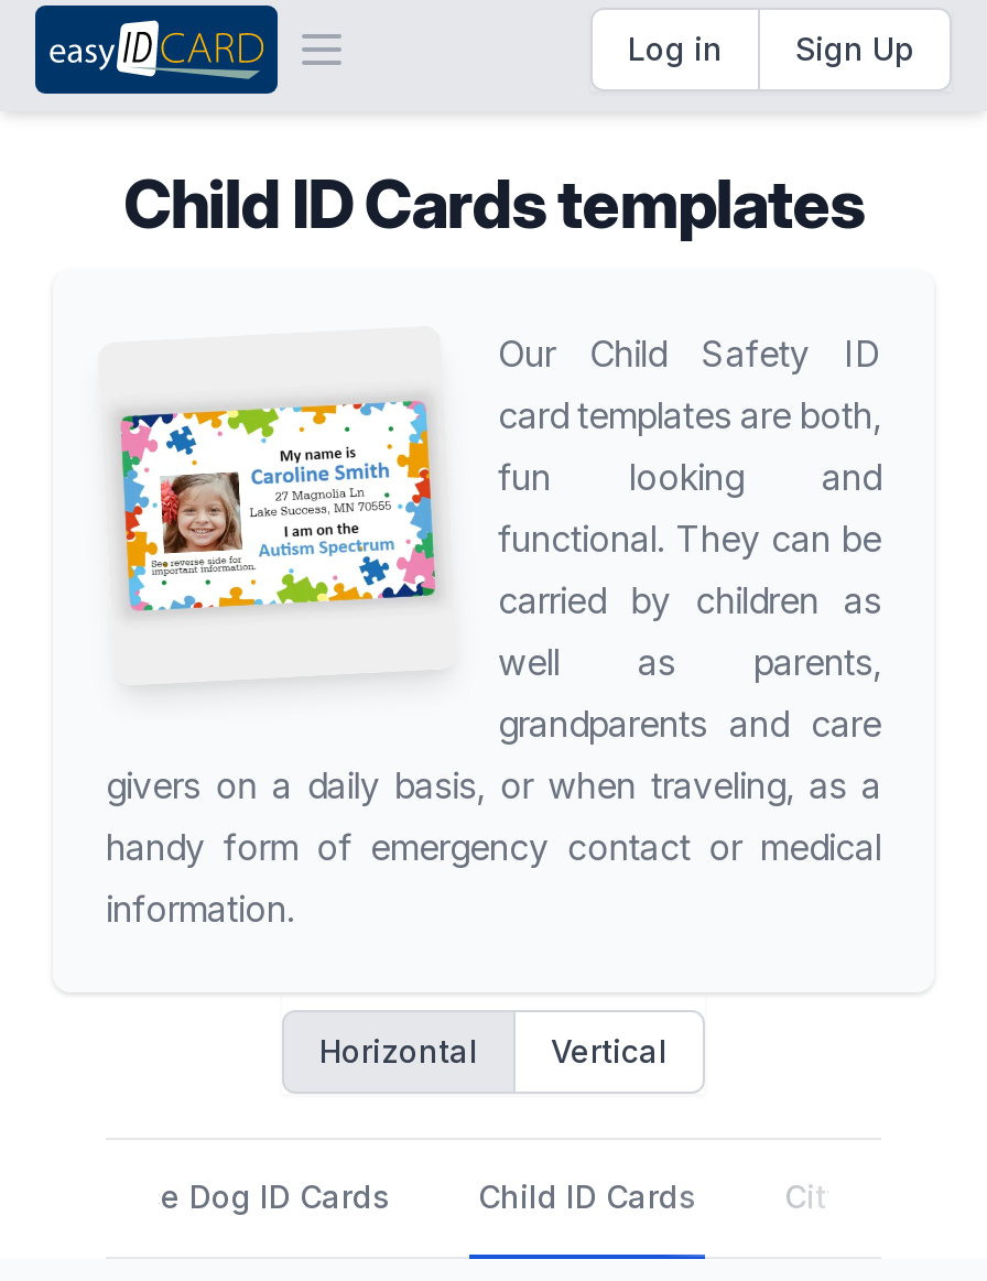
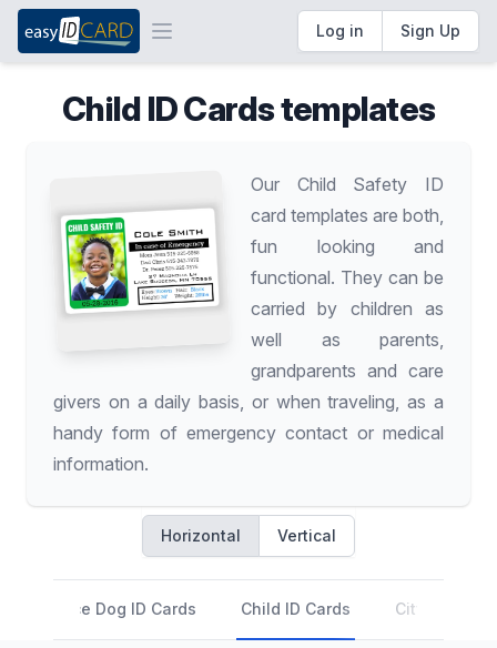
- [image]
+ [image]
